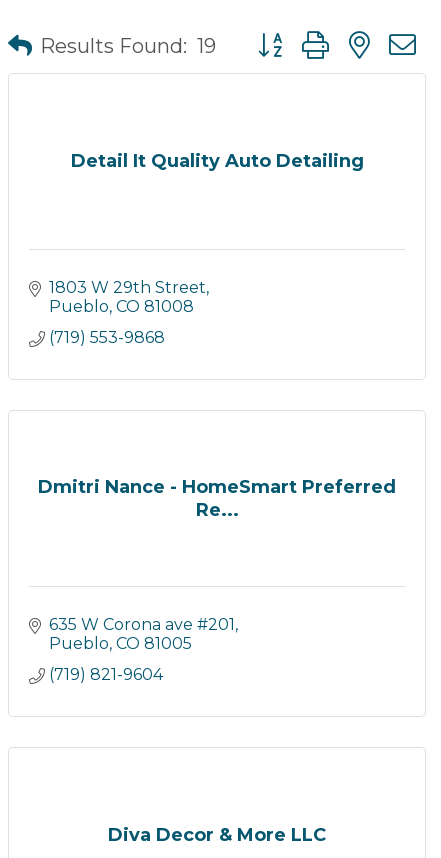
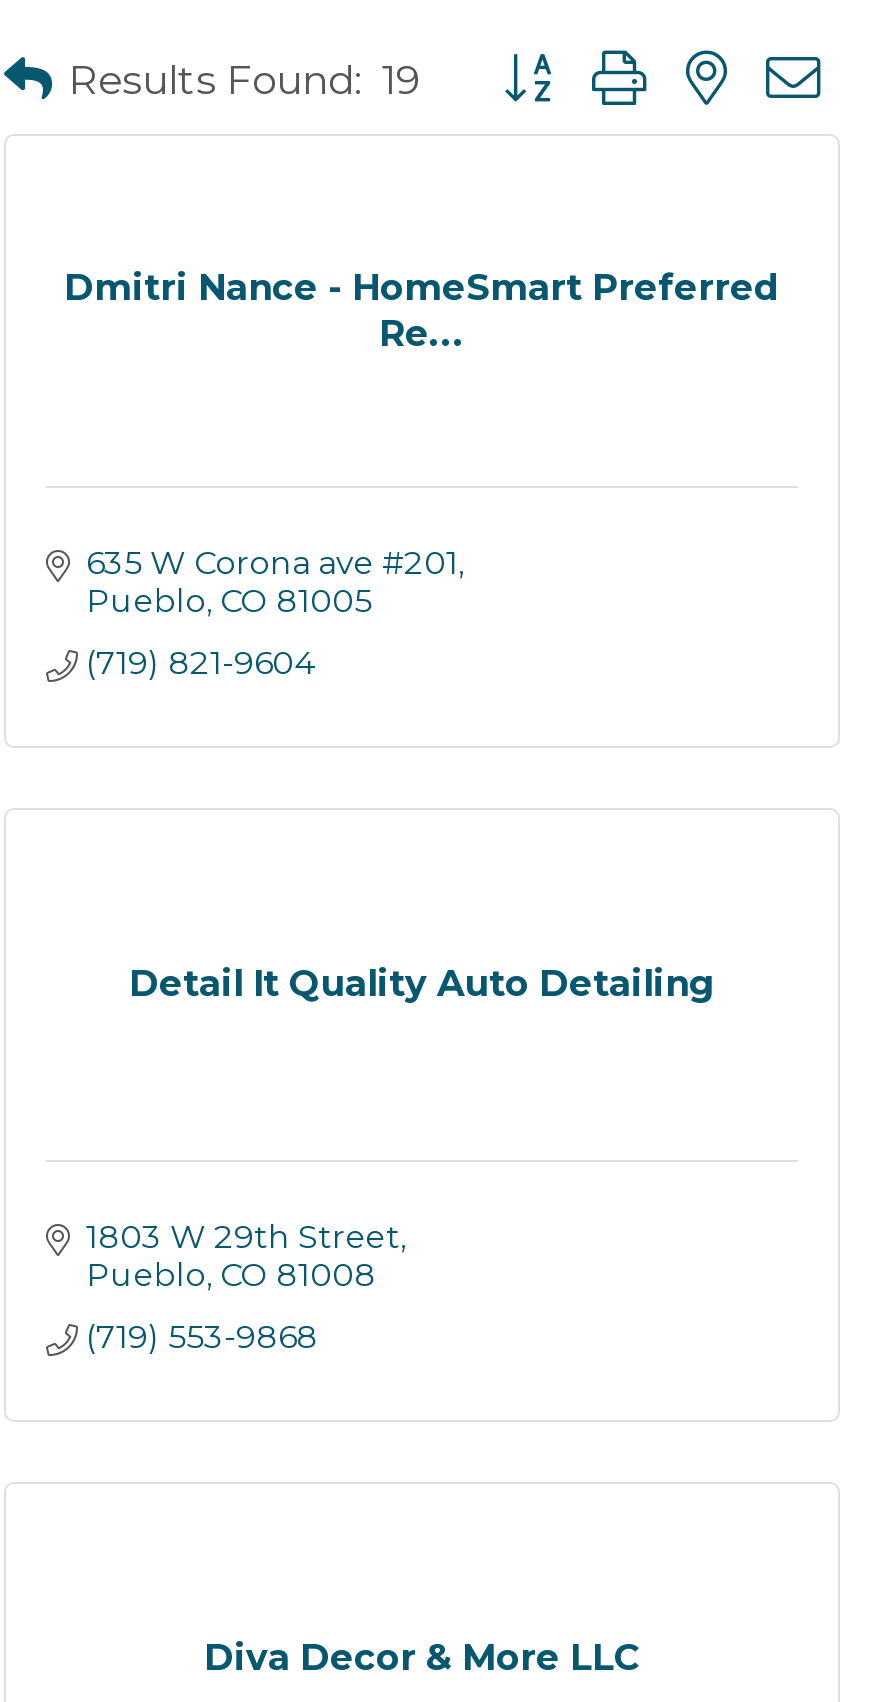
moved down: Detail It Quality Auto Detailing

moved down: 1803 W 29th Street | Pueblo CO 81008 | (719) 553-9868

moved up: Dmitri Nance - HomeSmart Preferred | Re... | 635 W Corona ave #201 | Pueblo CO 81005 | (719) 821-9604
